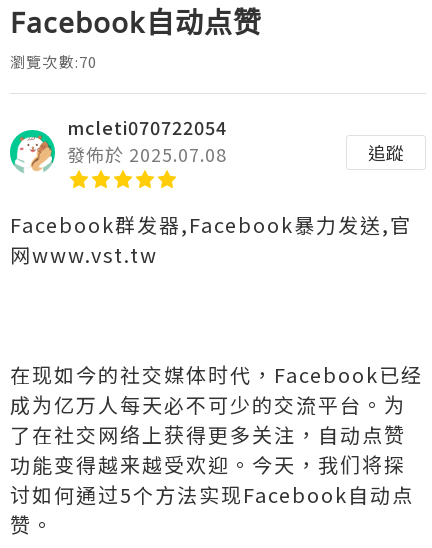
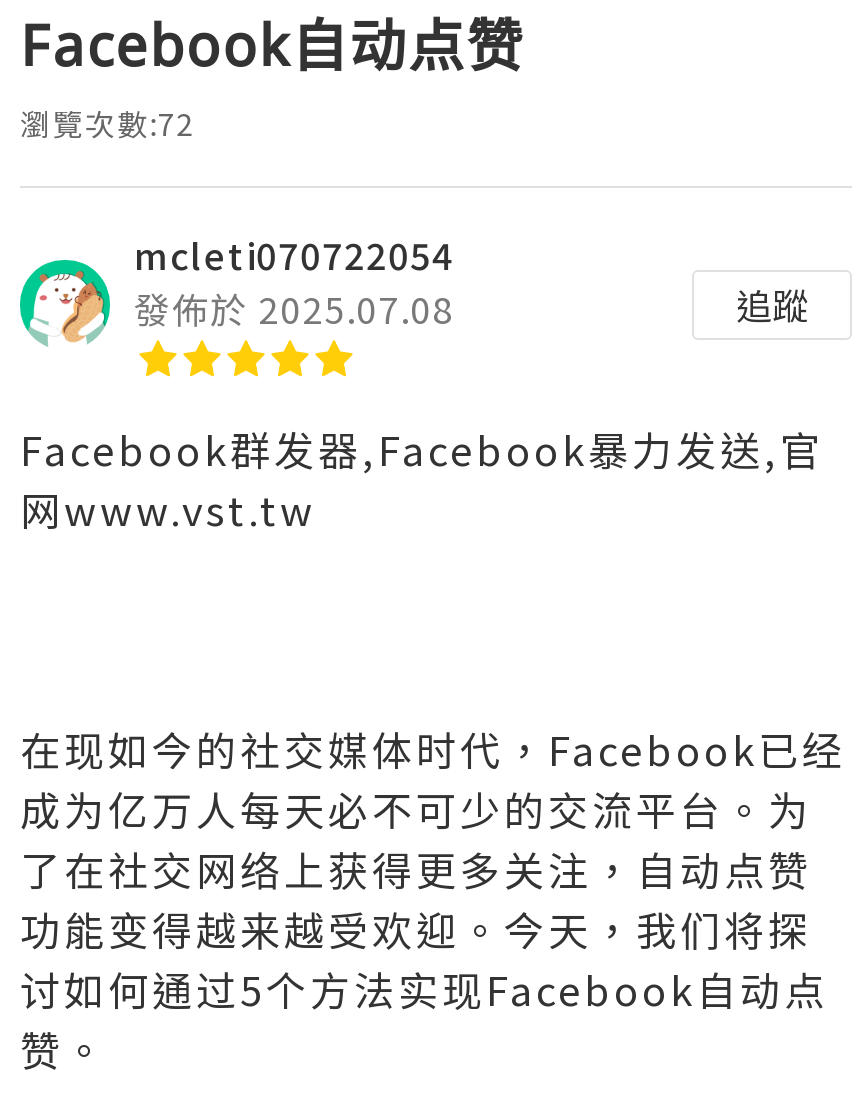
- 瀏覽次數:70
+ 瀏覽次數:72
